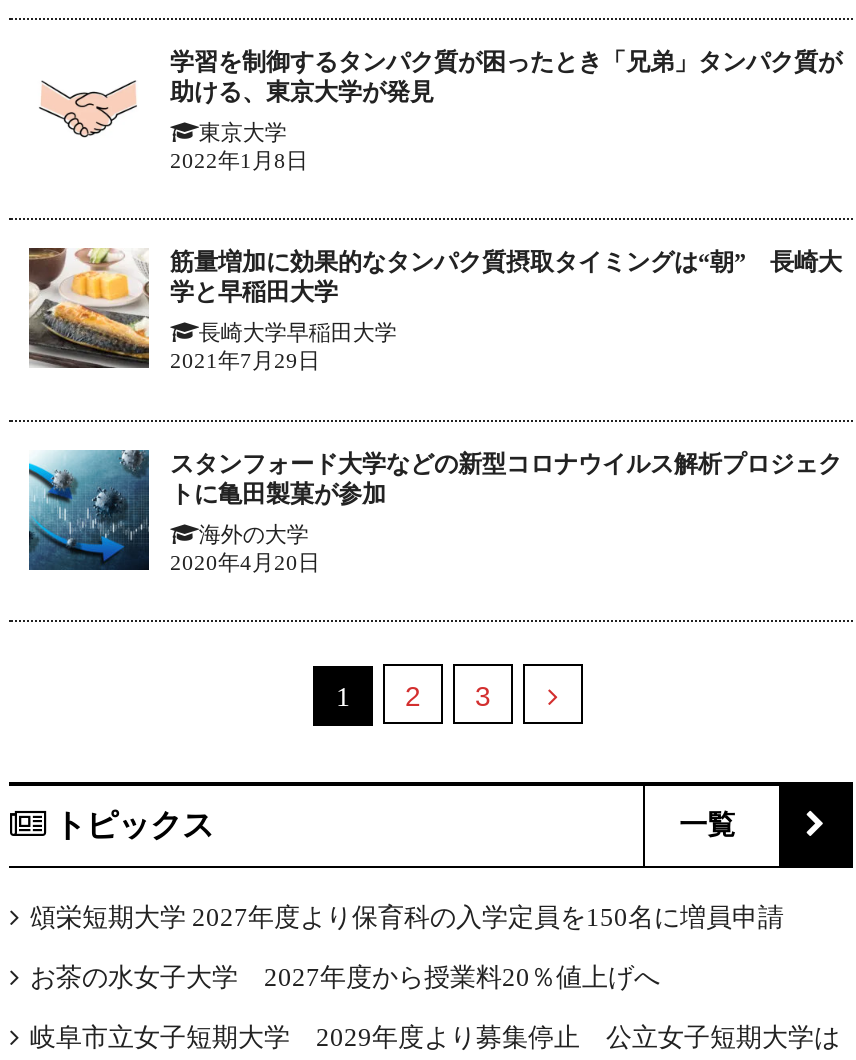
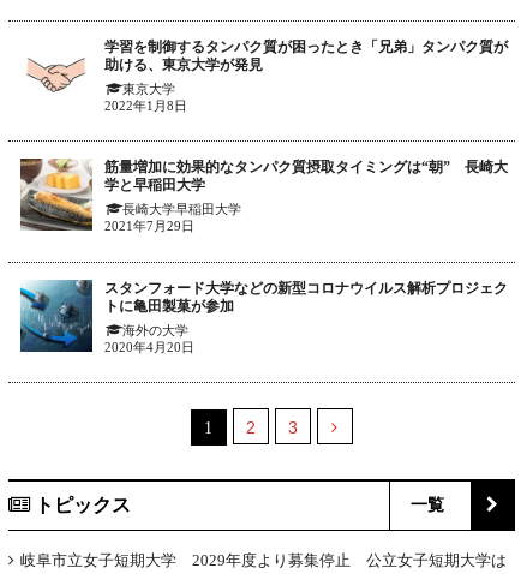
- 頌栄短期大学 2027年度より保育科の入学定員を150名に増員申請
- お茶の水女子大学 2027年度から授業料20％値上げへ
